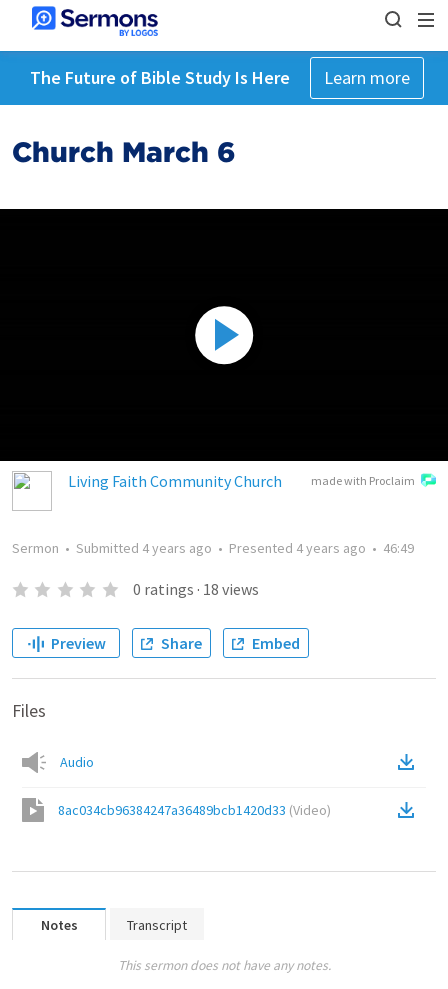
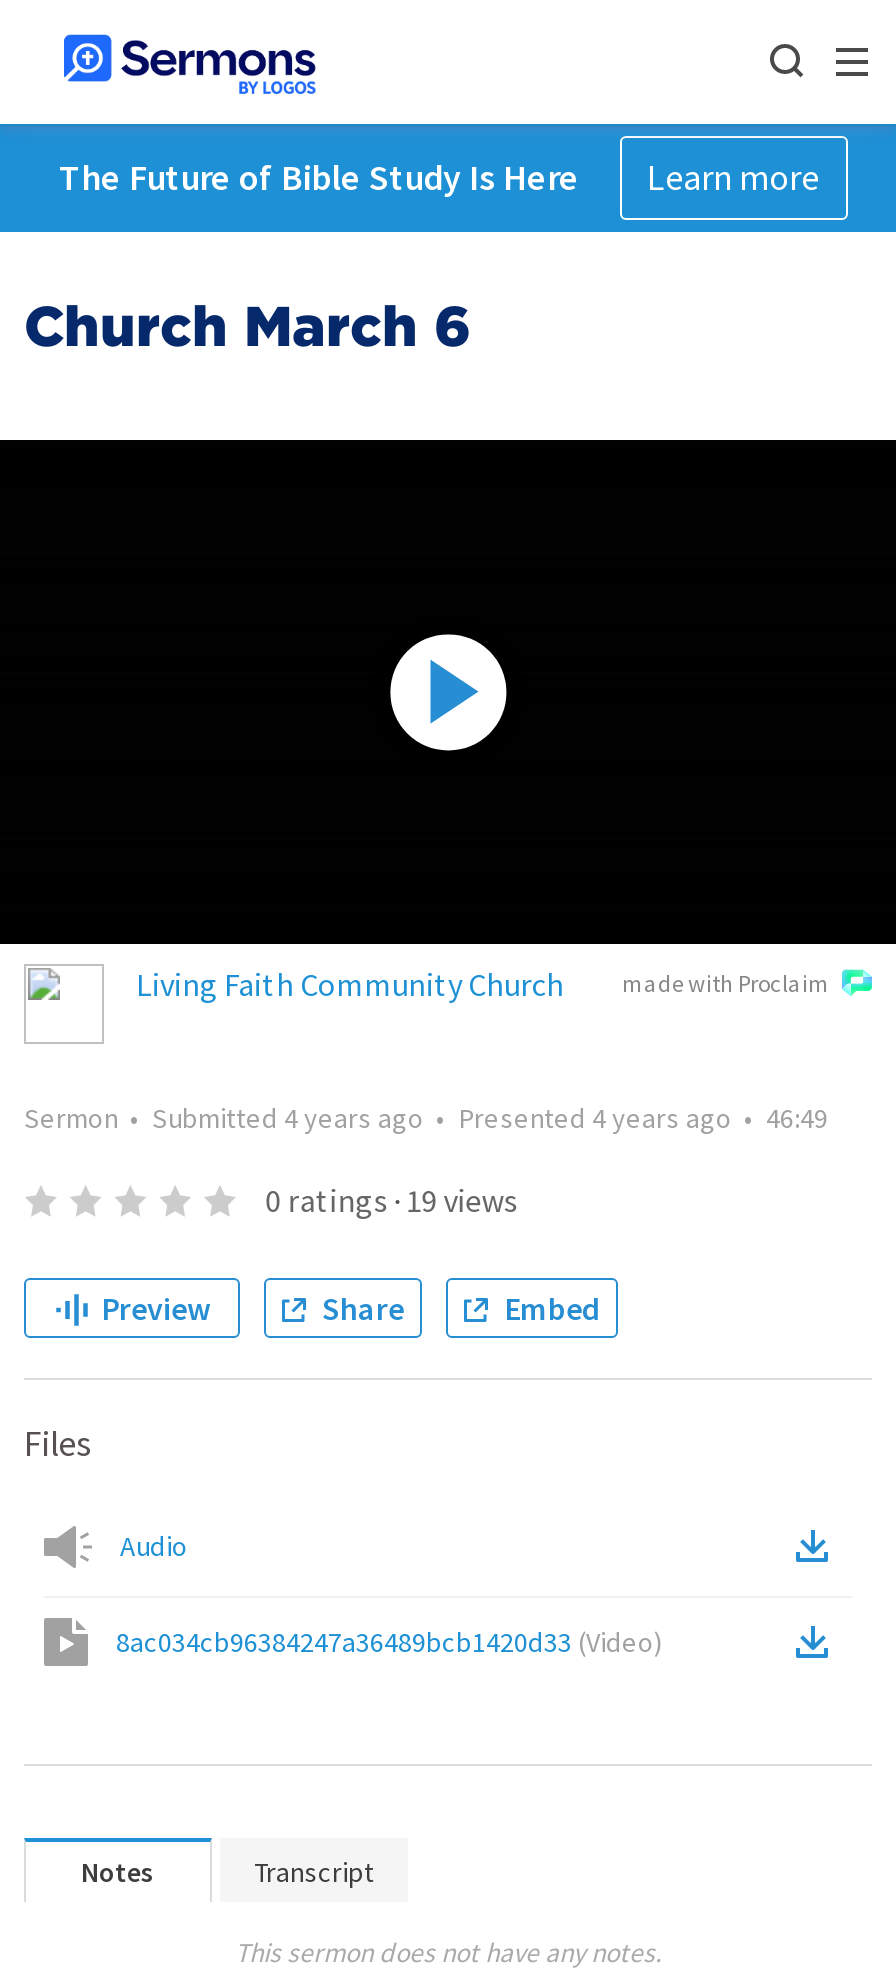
- 0 ratings · 18 views
+ 0 ratings · 19 views
